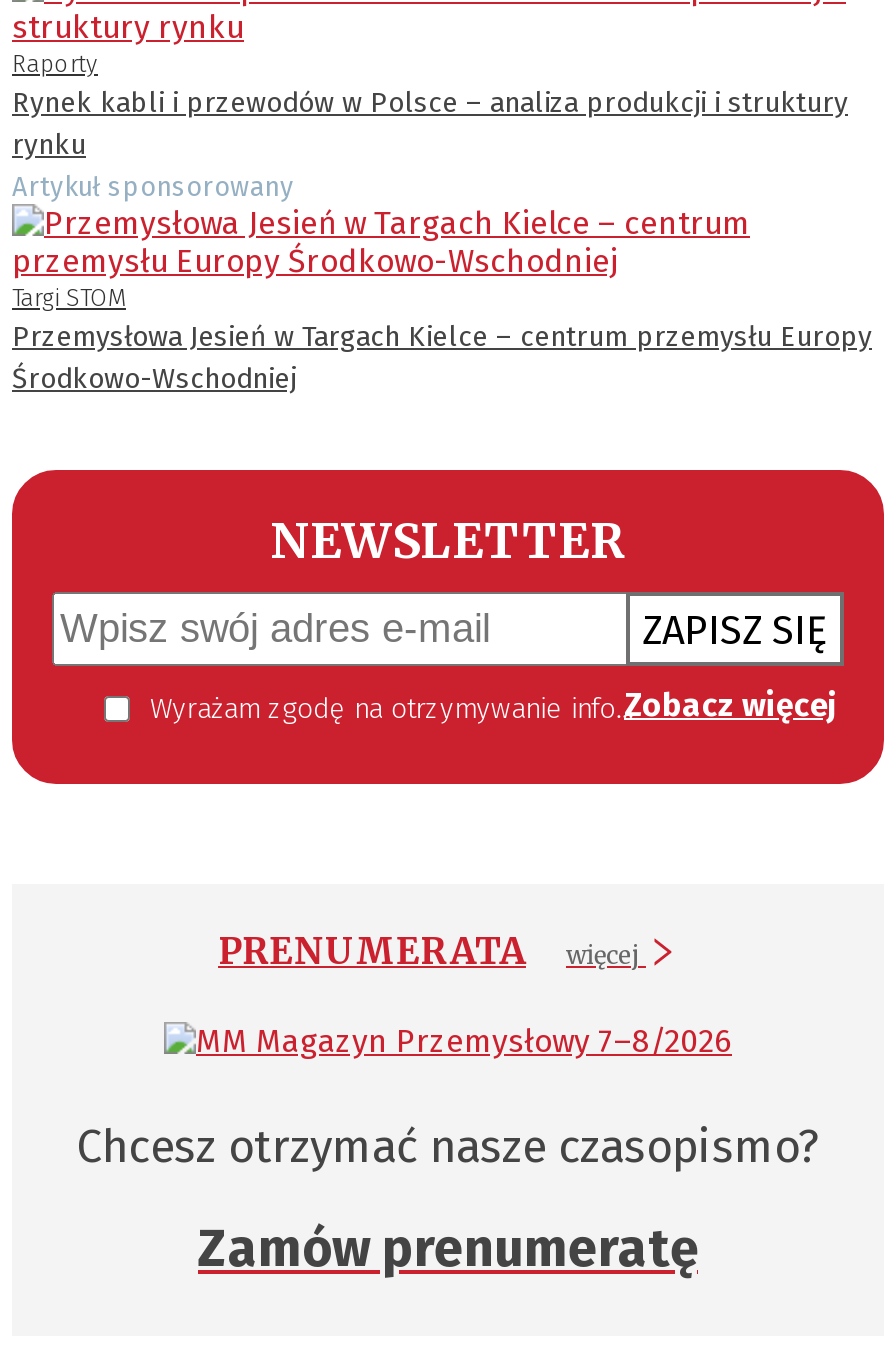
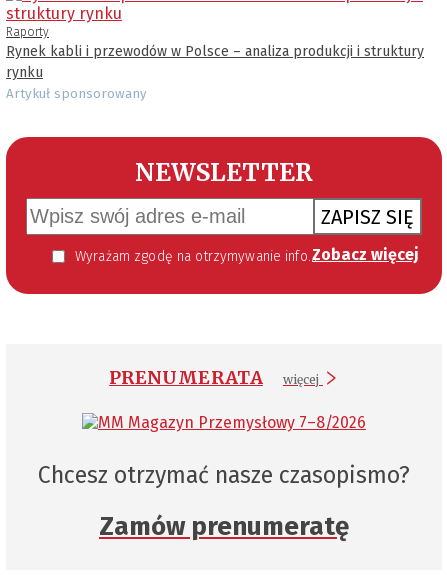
- Targi STOM
- Przemysłowa Jesień w Targach Kielce – centrum przemysłu Europy
- Środkowo-Wschodniej
